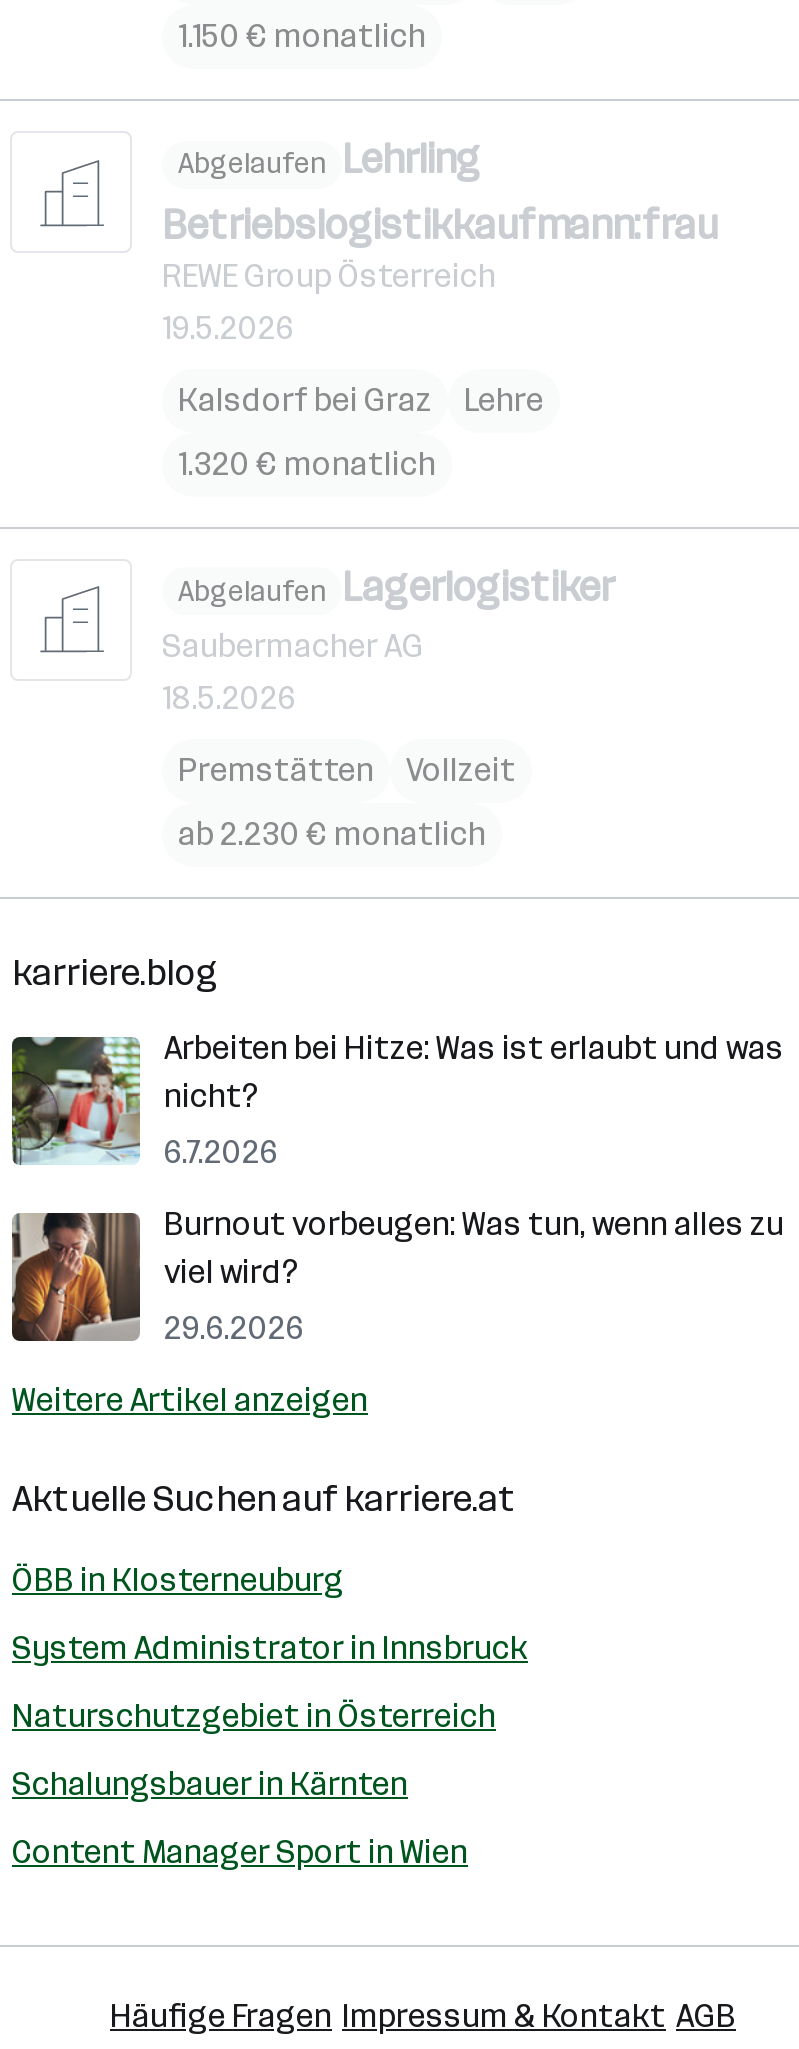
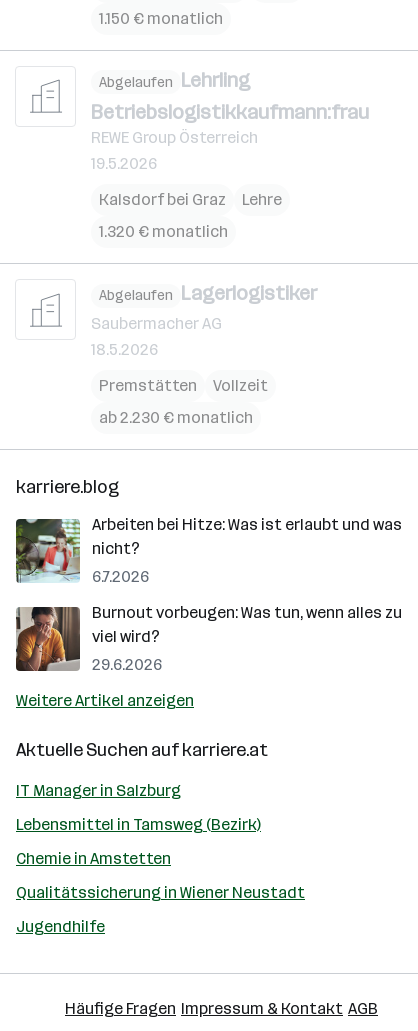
- ÖBB in Klosterneuburg
+ IT Manager in Salzburg

- System Administrator in Innsbruck
+ Lebensmittel in Tamsweg (Bezirk)

- Naturschutzgebiet in Österreich
+ Chemie in Amstetten

- Schalungsbauer in Kärnten
+ Qualitätssicherung in Wiener Neustadt

- Content Manager Sport in Wien
+ Jugendhilfe
